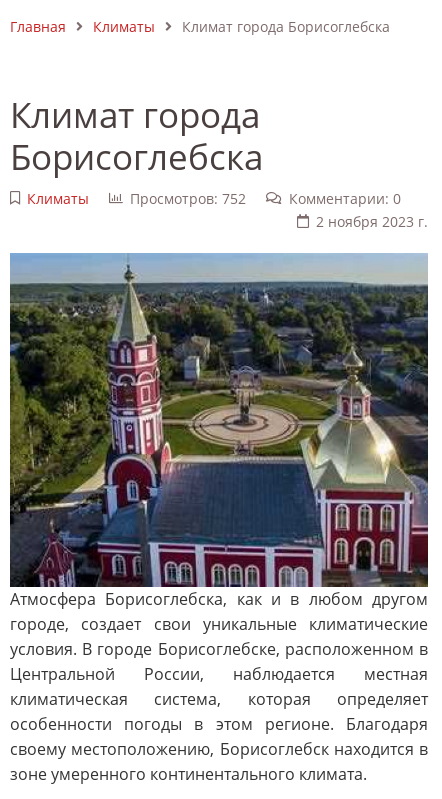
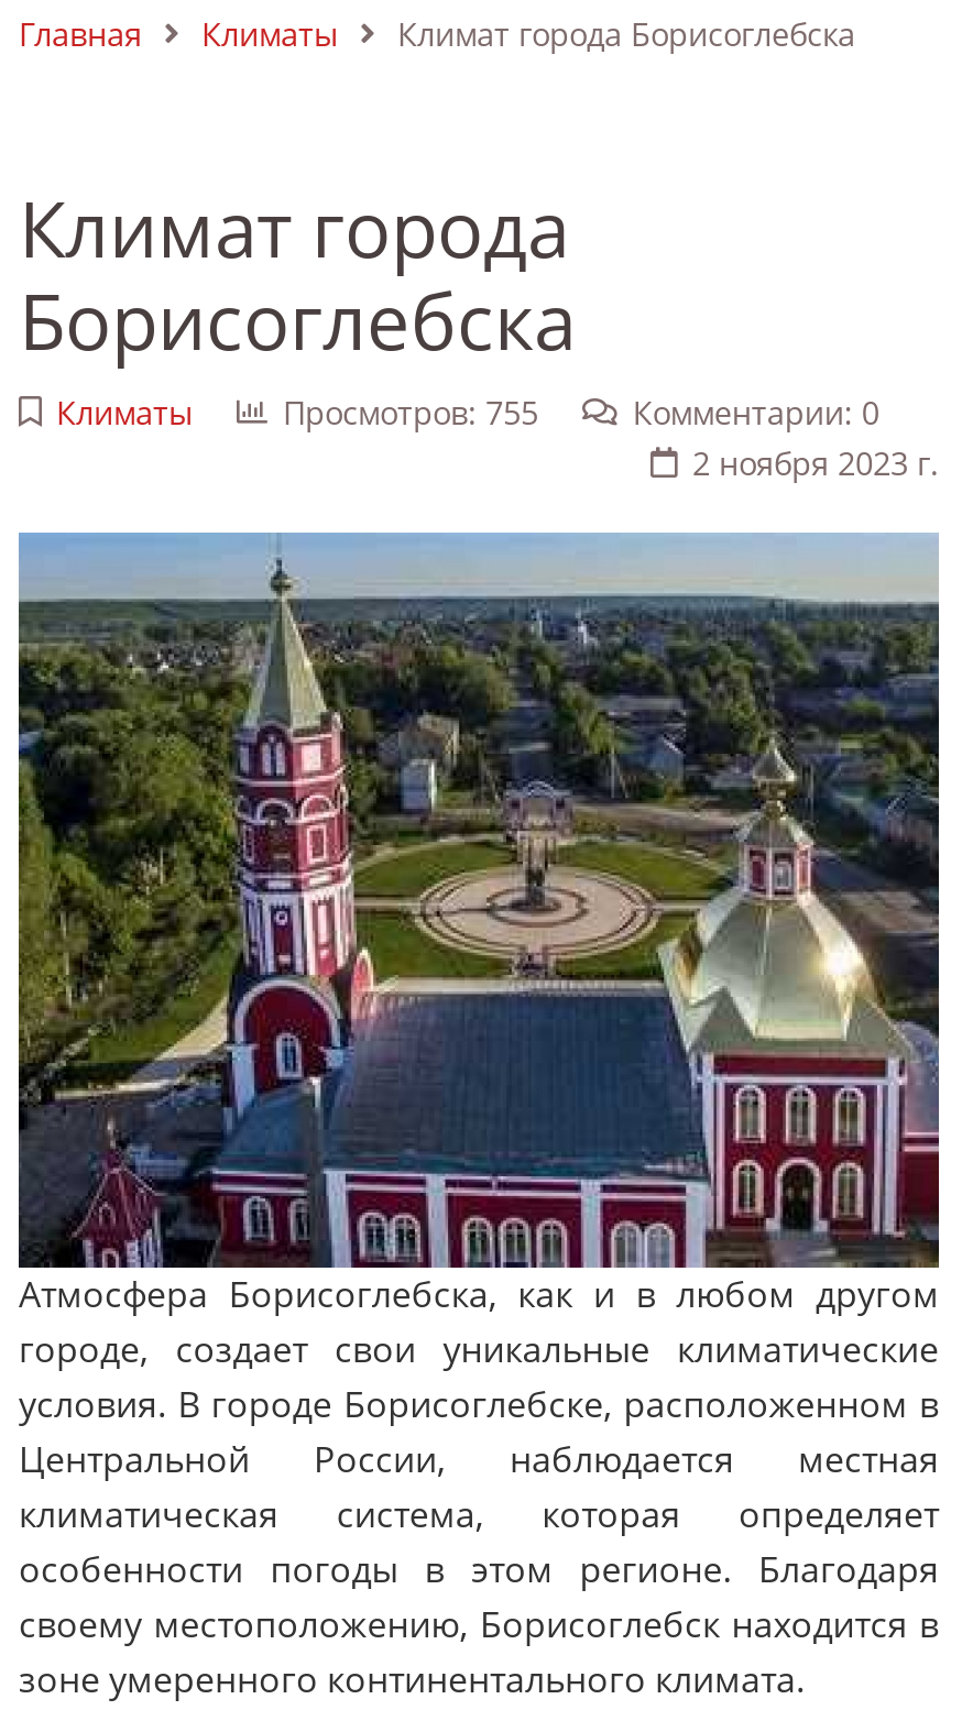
- Просмотров: 752
+ Просмотров: 755
